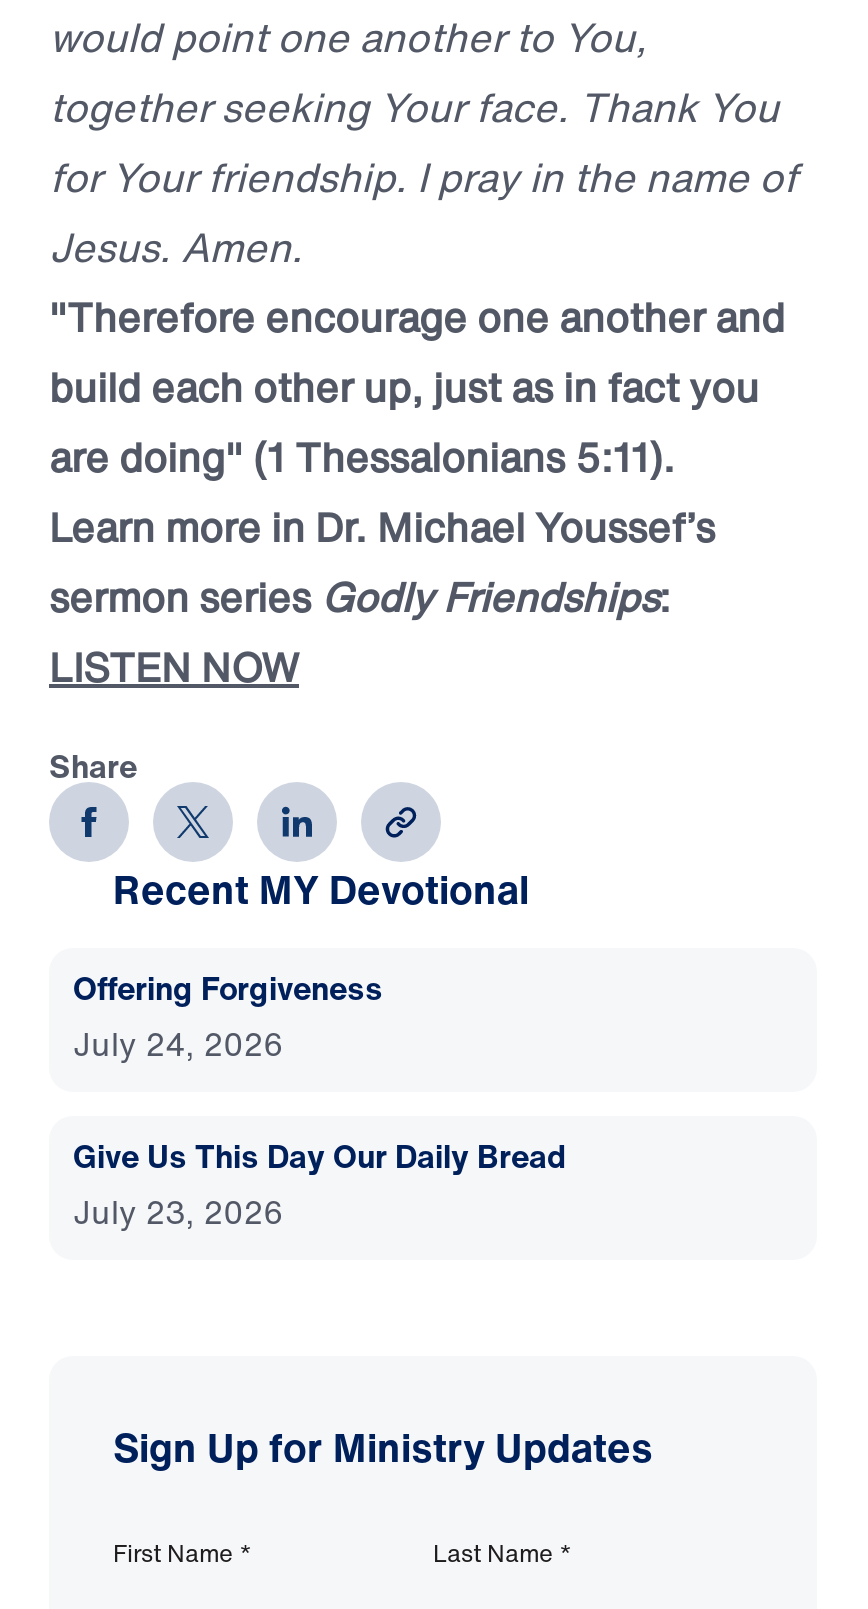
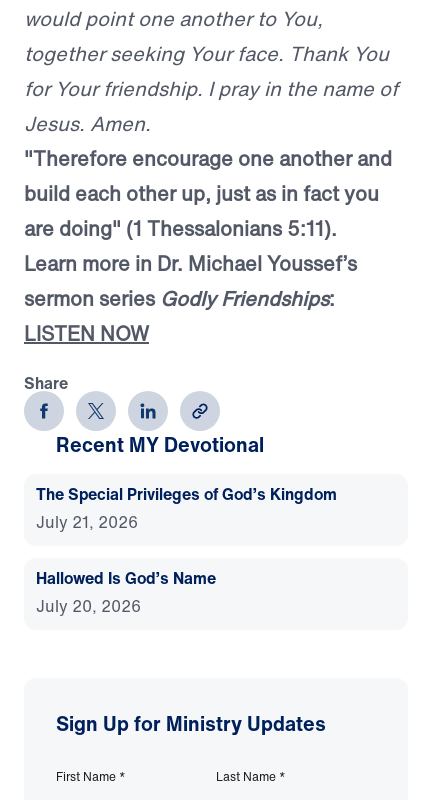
- Offering Forgiveness
- July 24, 2026
+ The Special Privileges of God’s Kingdom
+ July 21, 2026

- Give Us This Day Our Daily Bread
- July 23, 2026
+ Hallowed Is God’s Name
+ July 20, 2026
